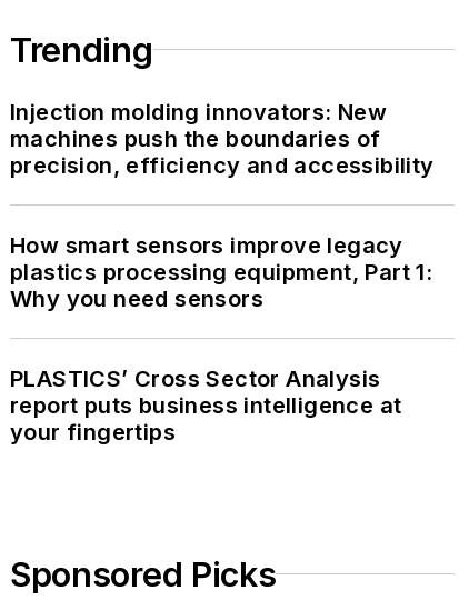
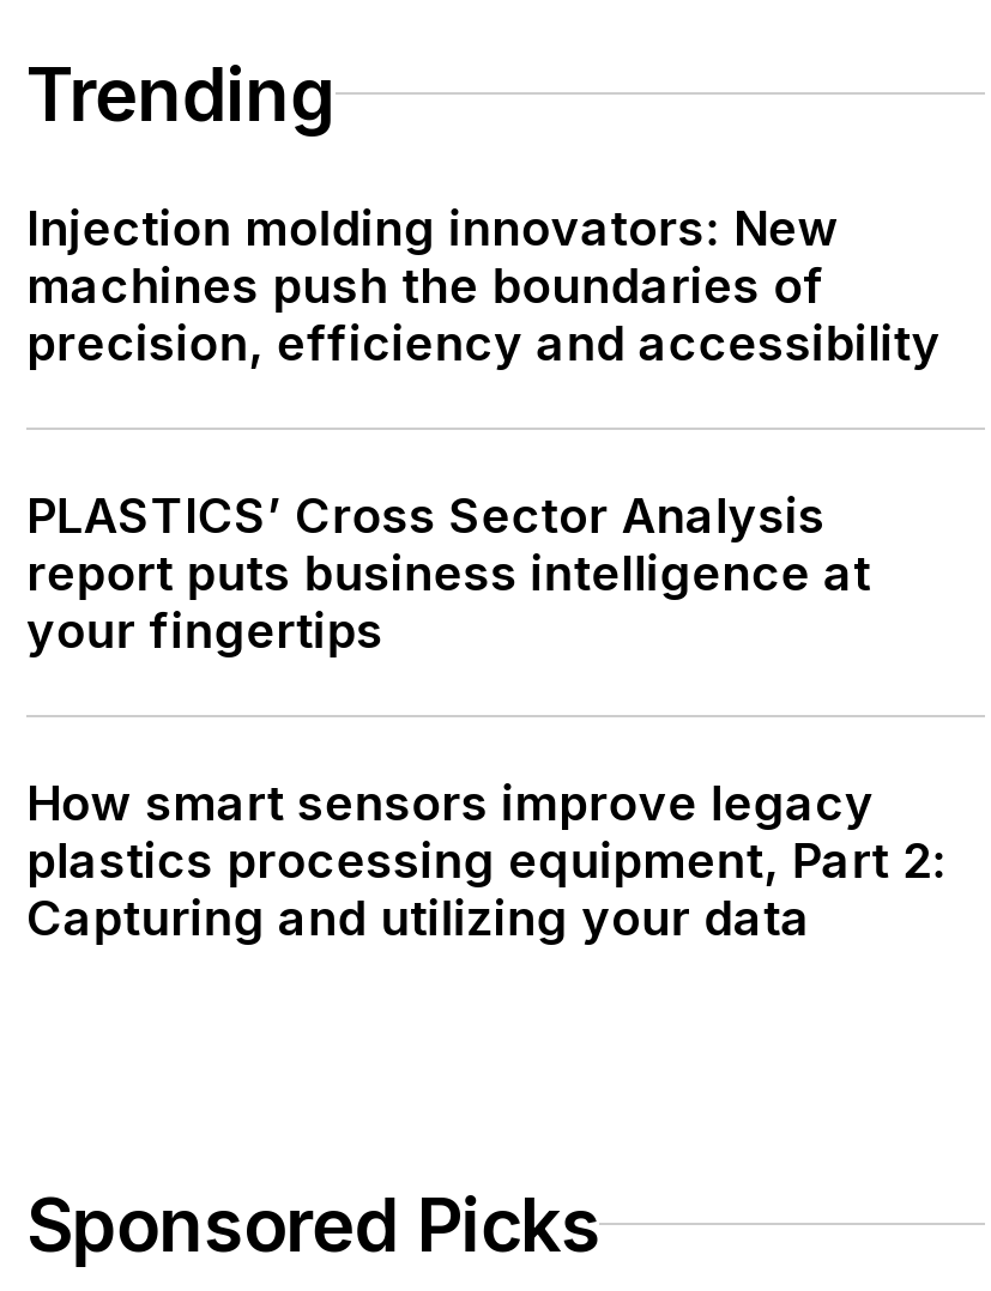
moved down: How smart sensors improve legacy

- plastics processing equipment, Part 1:
- Why you need sensors

moved up: PLASTICS’ Cross Sector Analysis | report puts business intelligence at | your fingertips

+ plastics processing equipment, Part 2:
+ Capturing and utilizing your data
